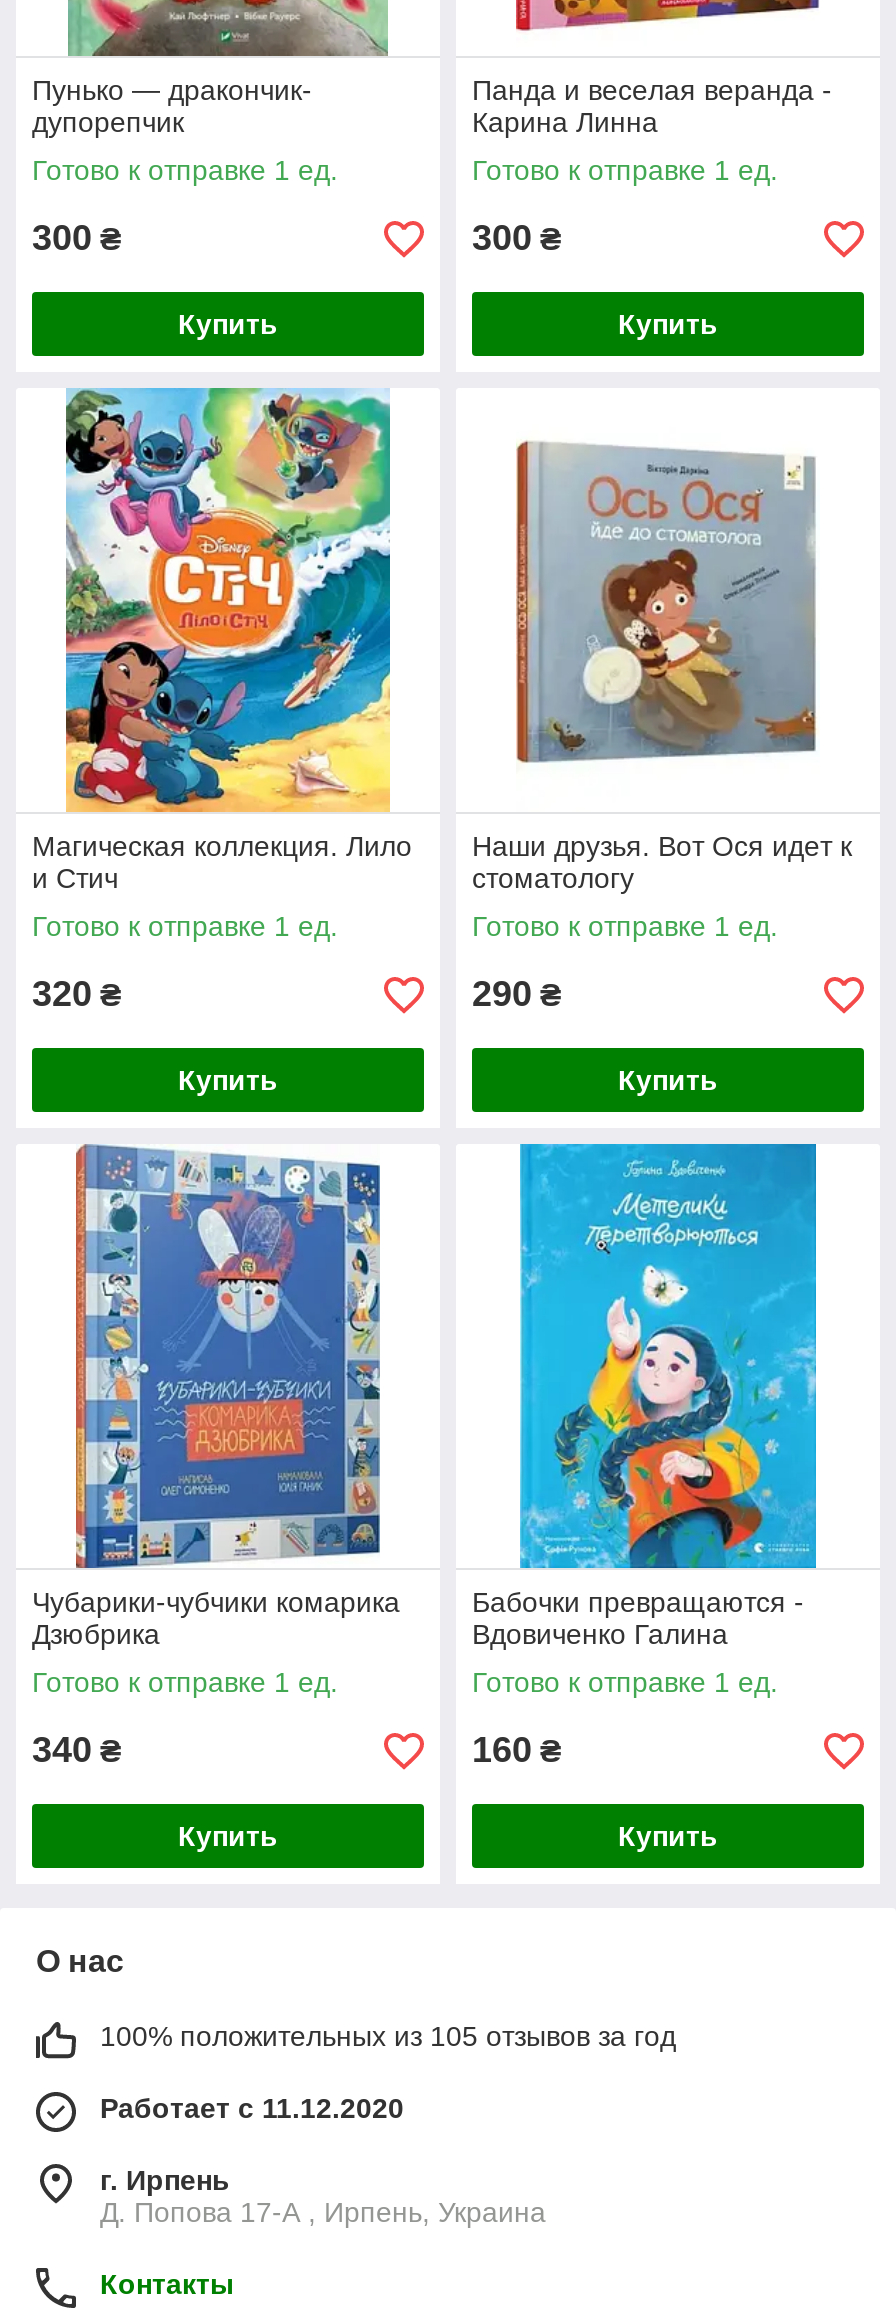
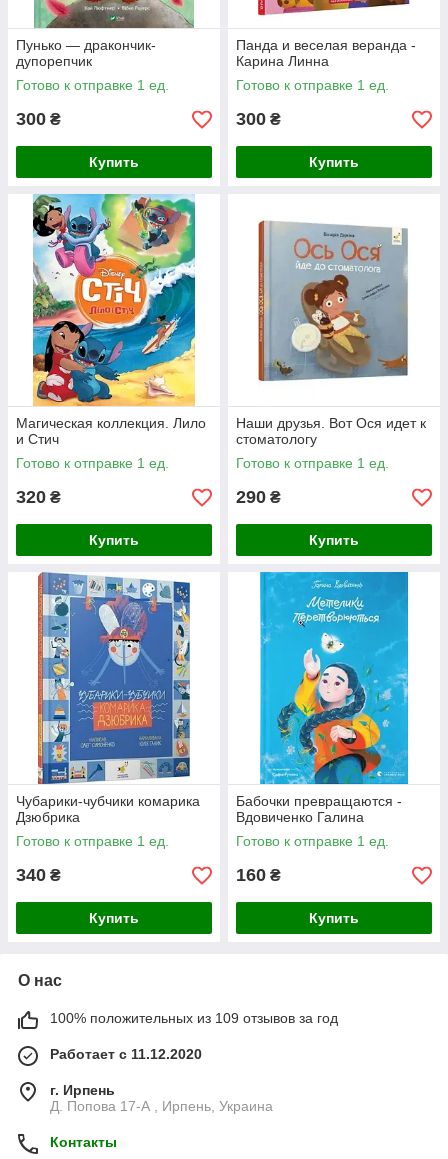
- 100% положительных из 105 отзывов за год
+ 100% положительных из 109 отзывов за год
